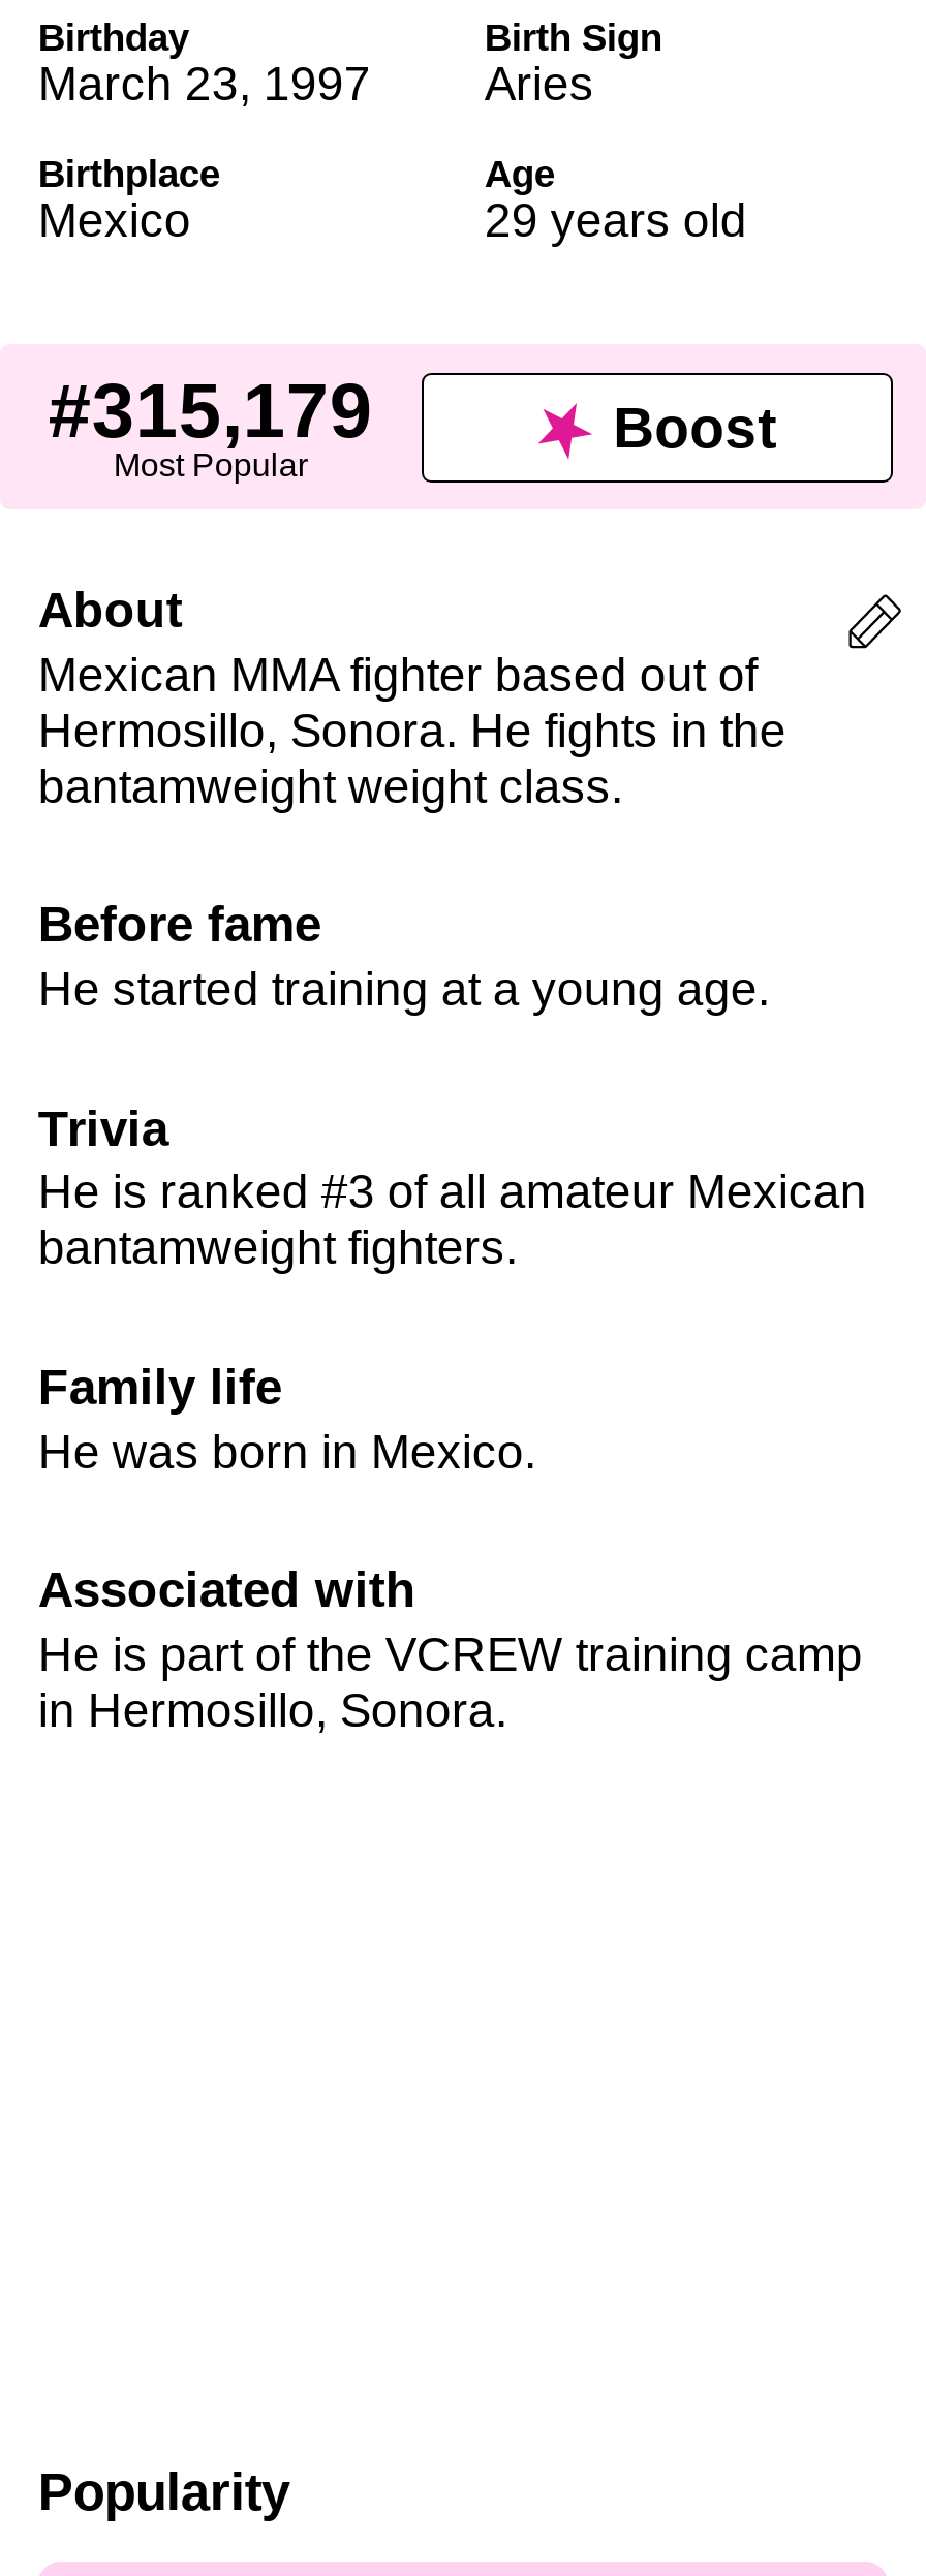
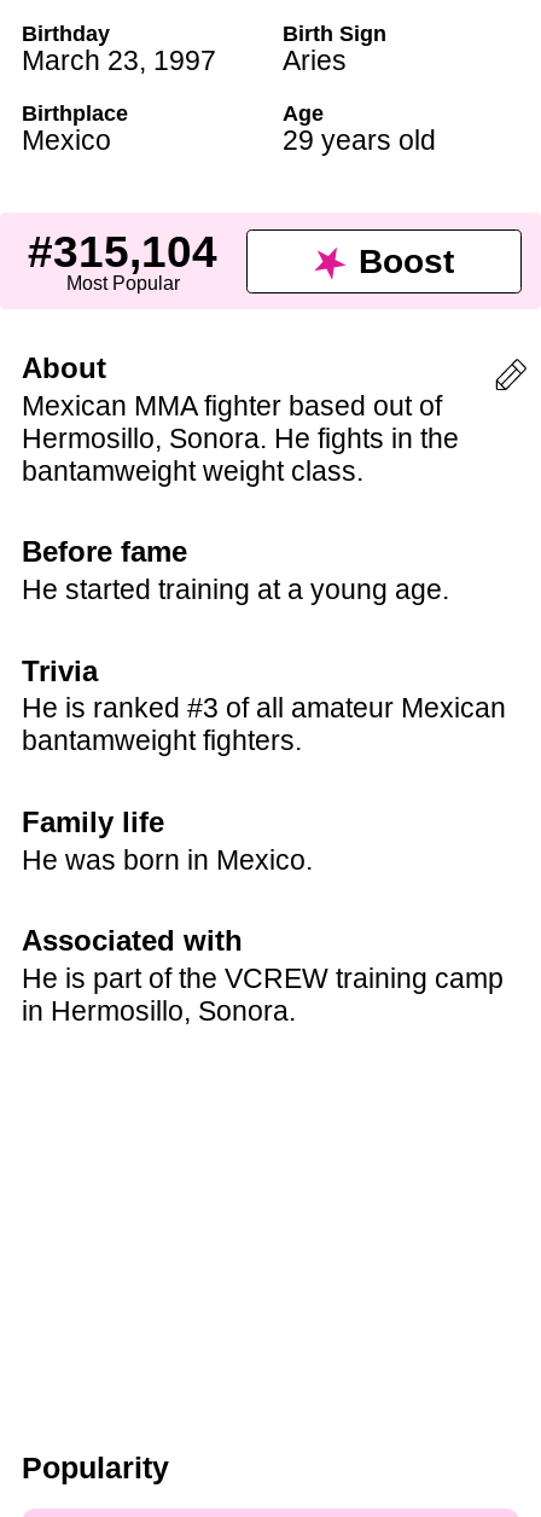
- #315,179
+ #315,104
